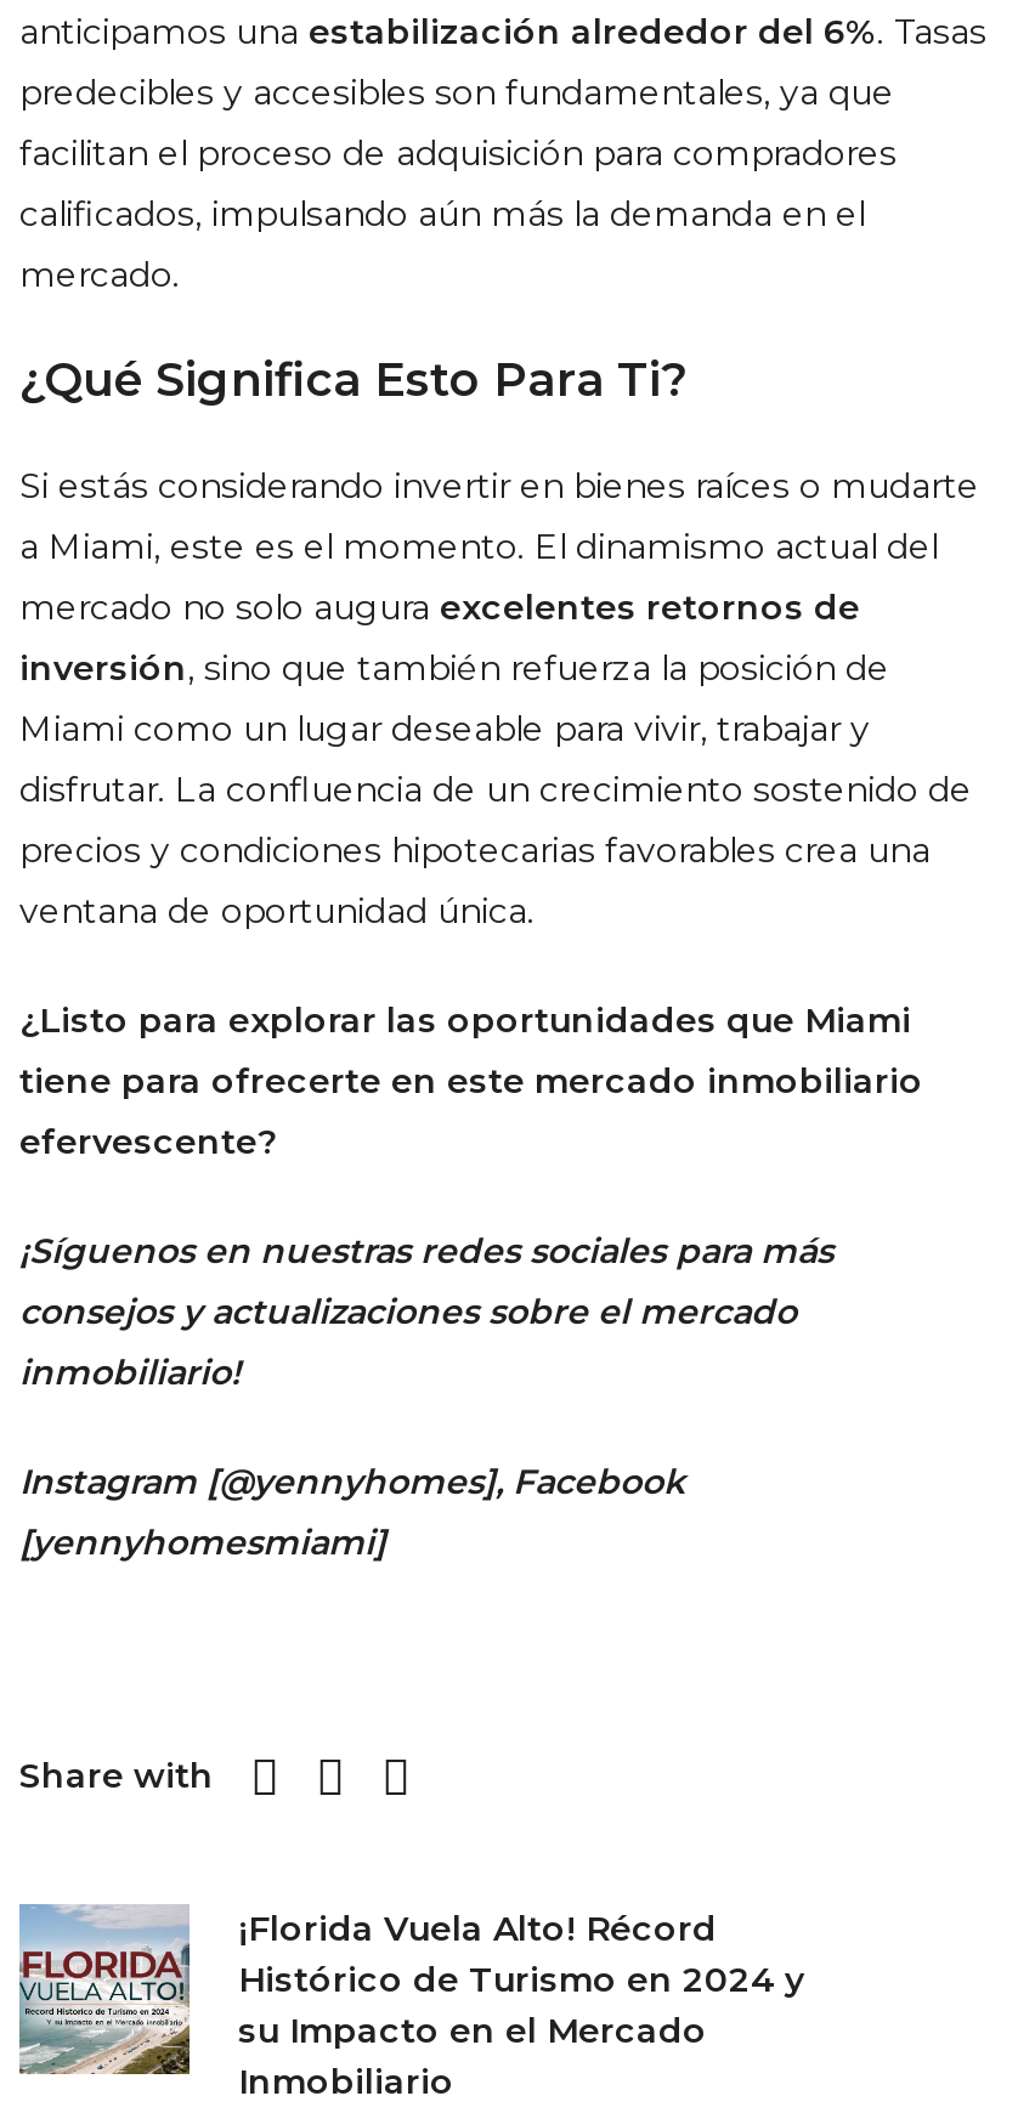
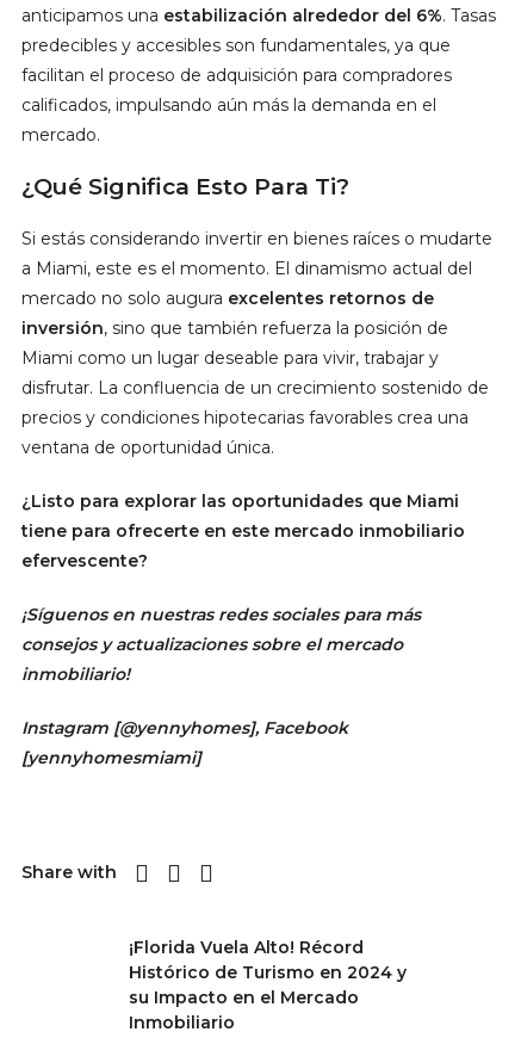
- [image]
